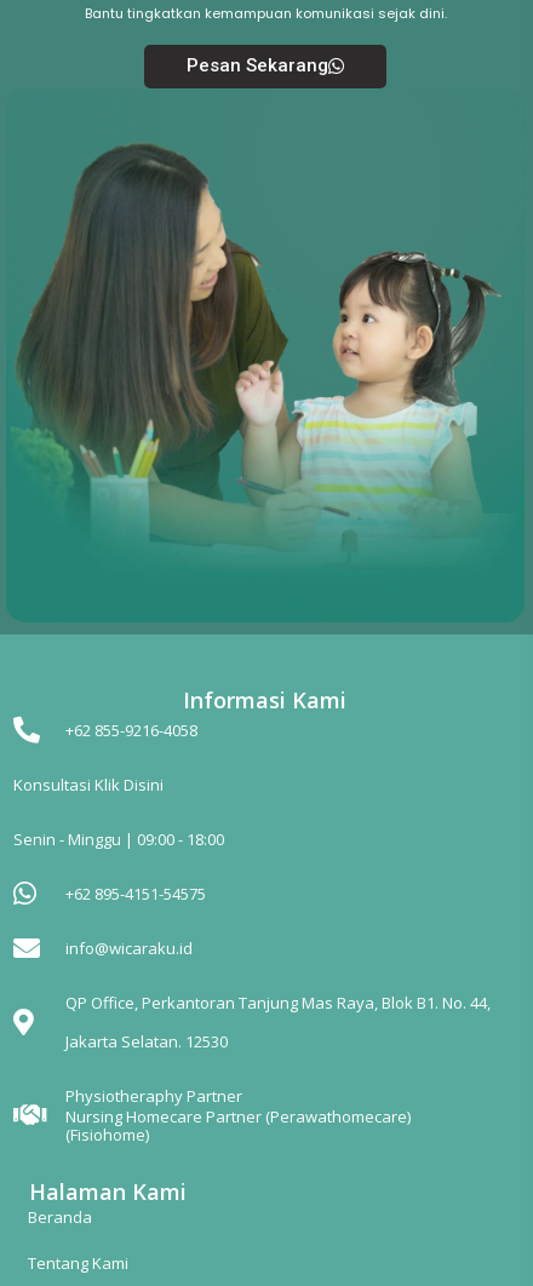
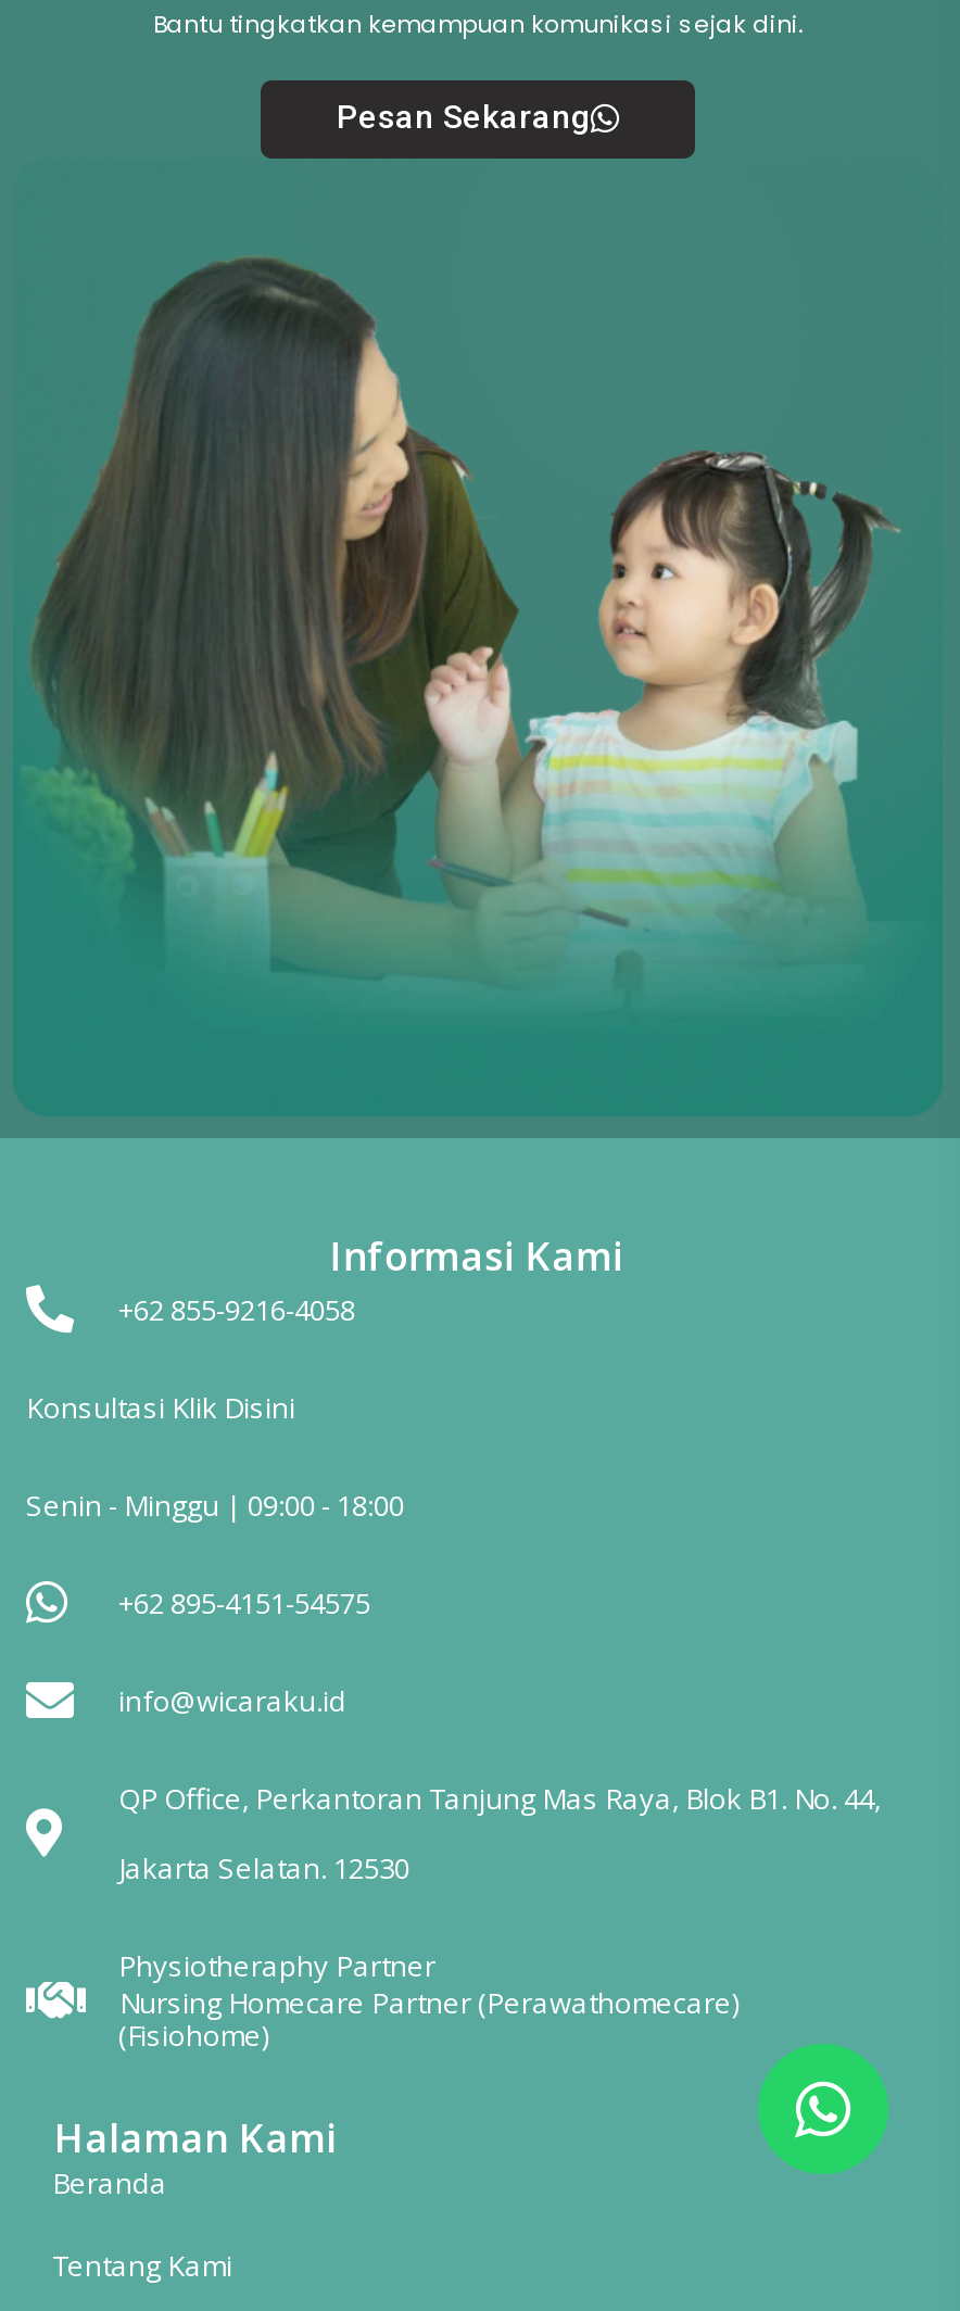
+ [image]
